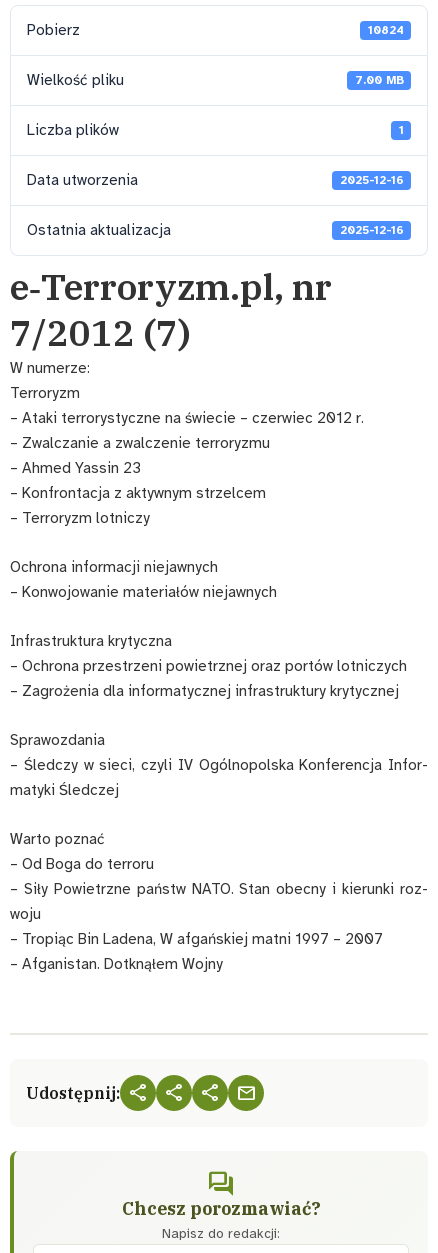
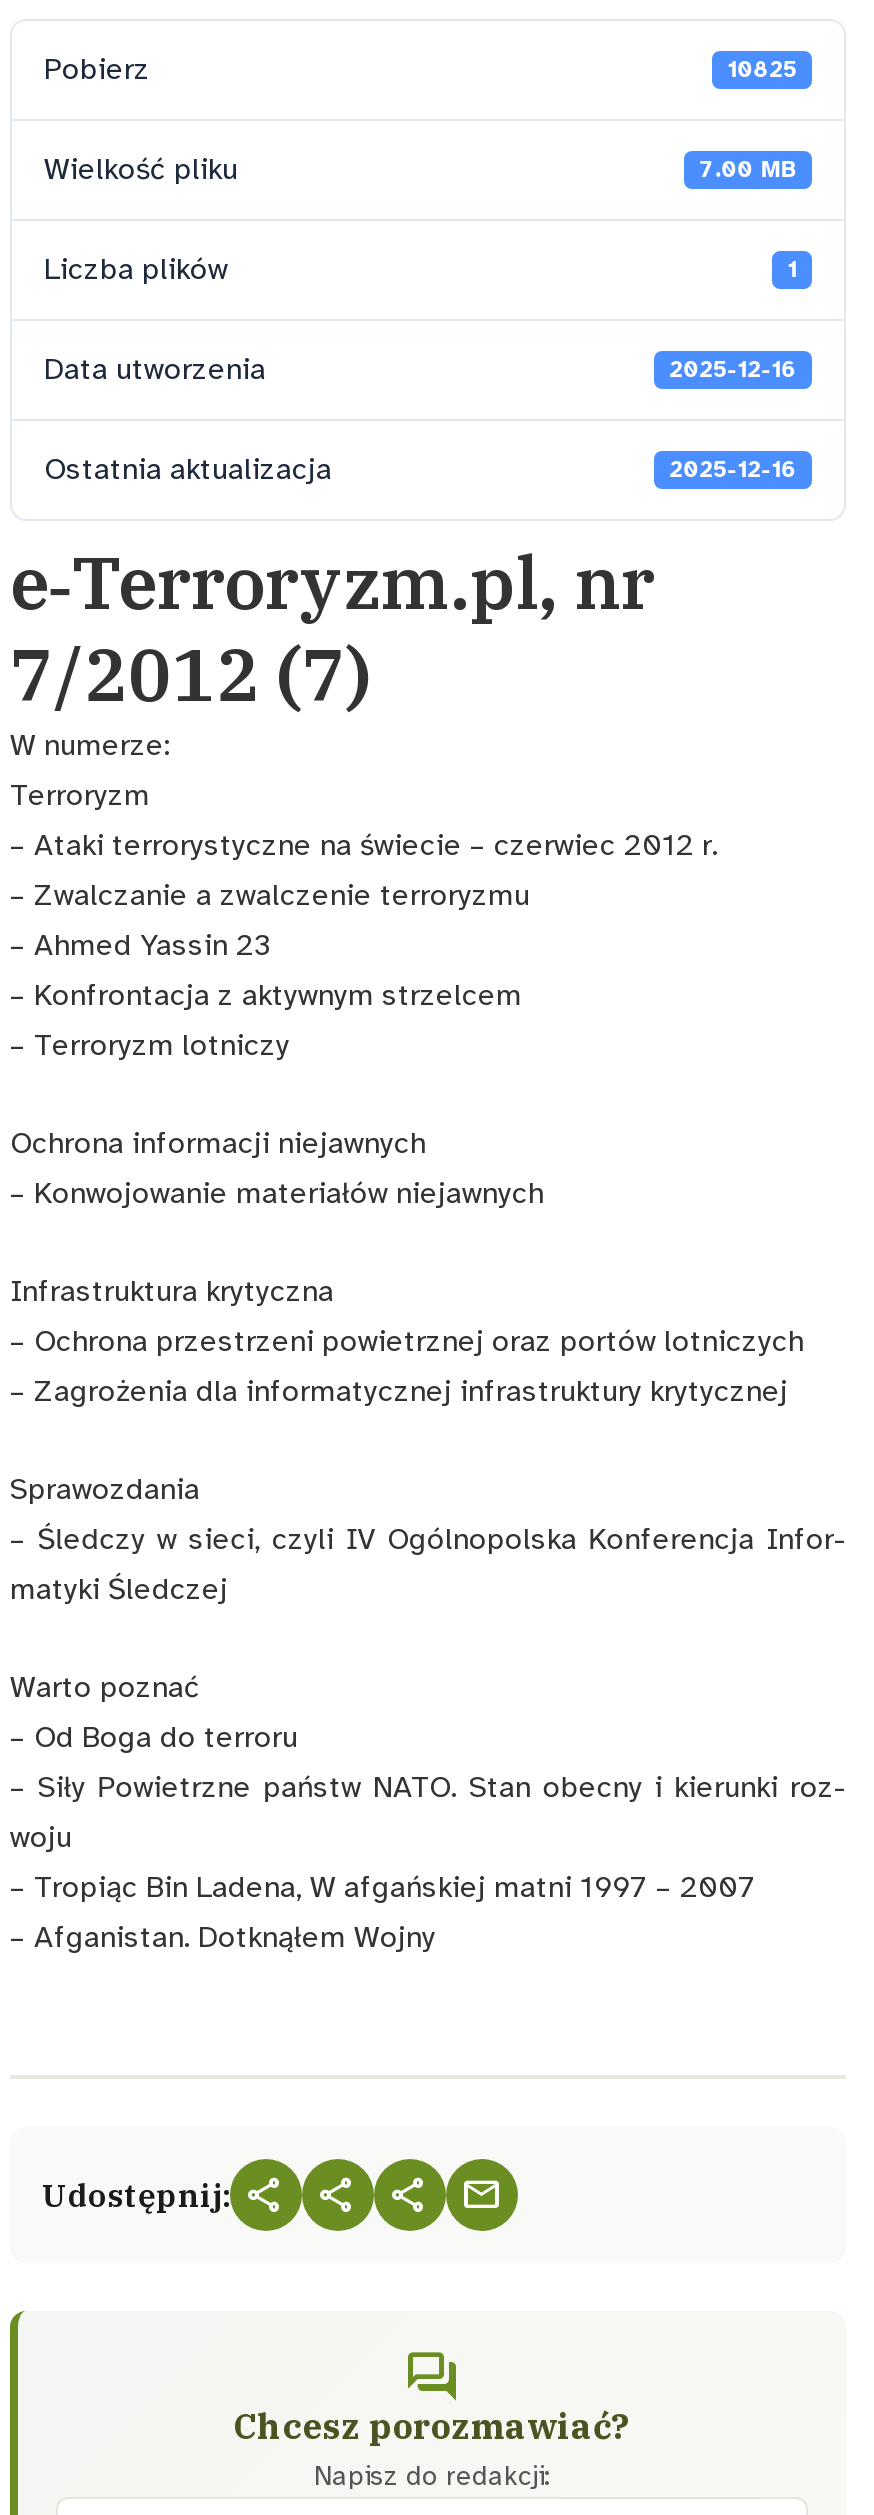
- 10824
+ 10825
